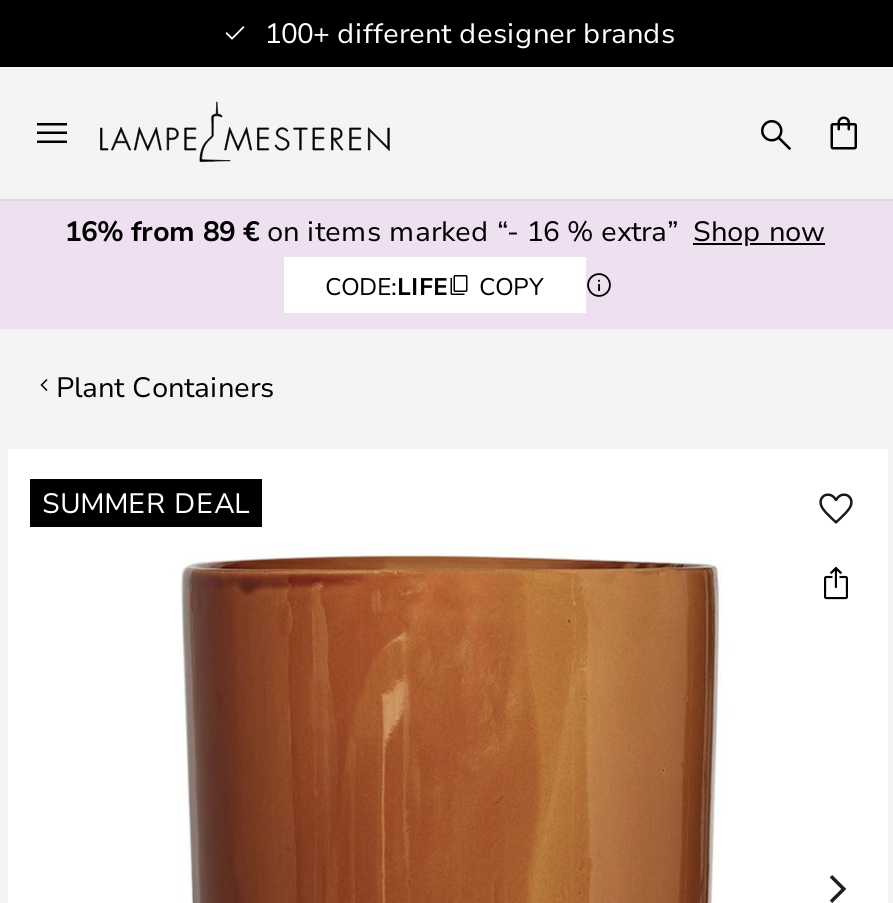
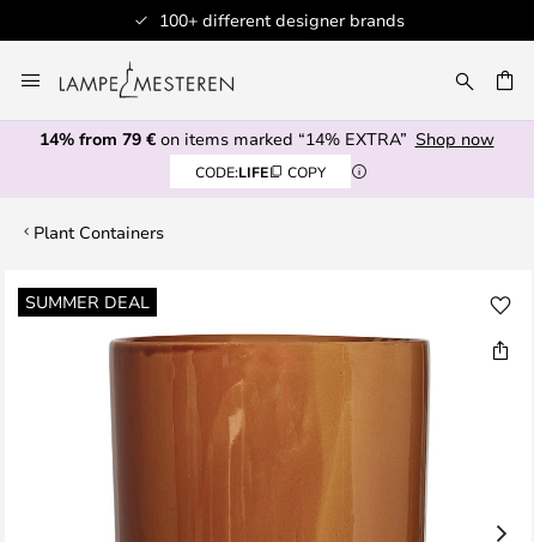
- 16% from 89 €on items marked “- 16 % extra” Shop now
+ 14% from 79 €on items marked “14% EXTRA” Shop now
